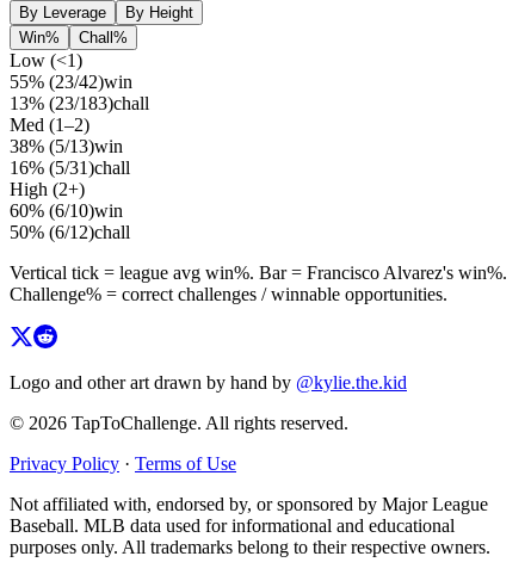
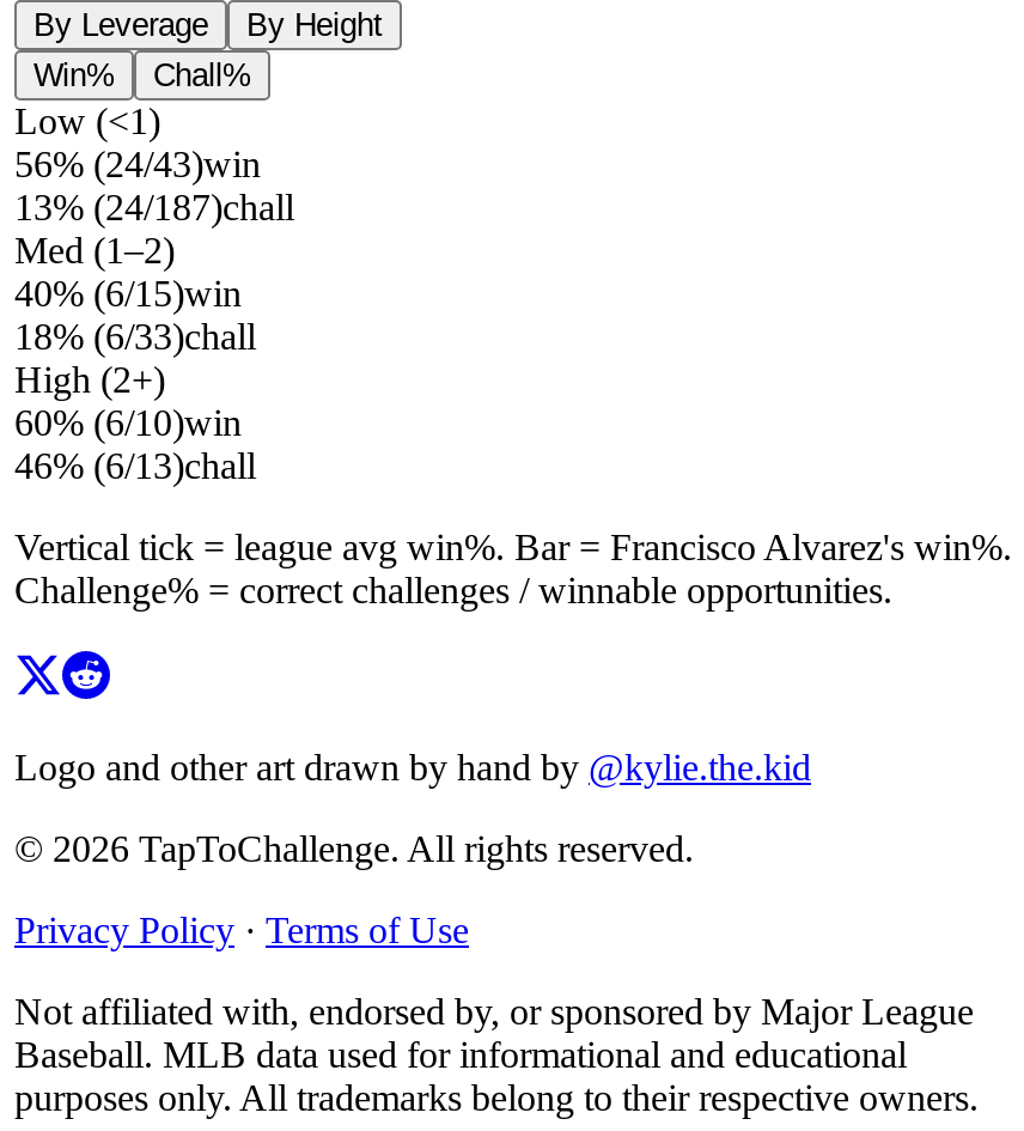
- 55% (23/42)win
+ 56% (24/43)win

- 13% (23/183)chall
+ 13% (24/187)chall

- 38% (5/13)win
+ 40% (6/15)win

- 16% (5/31)chall
+ 18% (6/33)chall

- 50% (6/12)chall
+ 46% (6/13)chall
